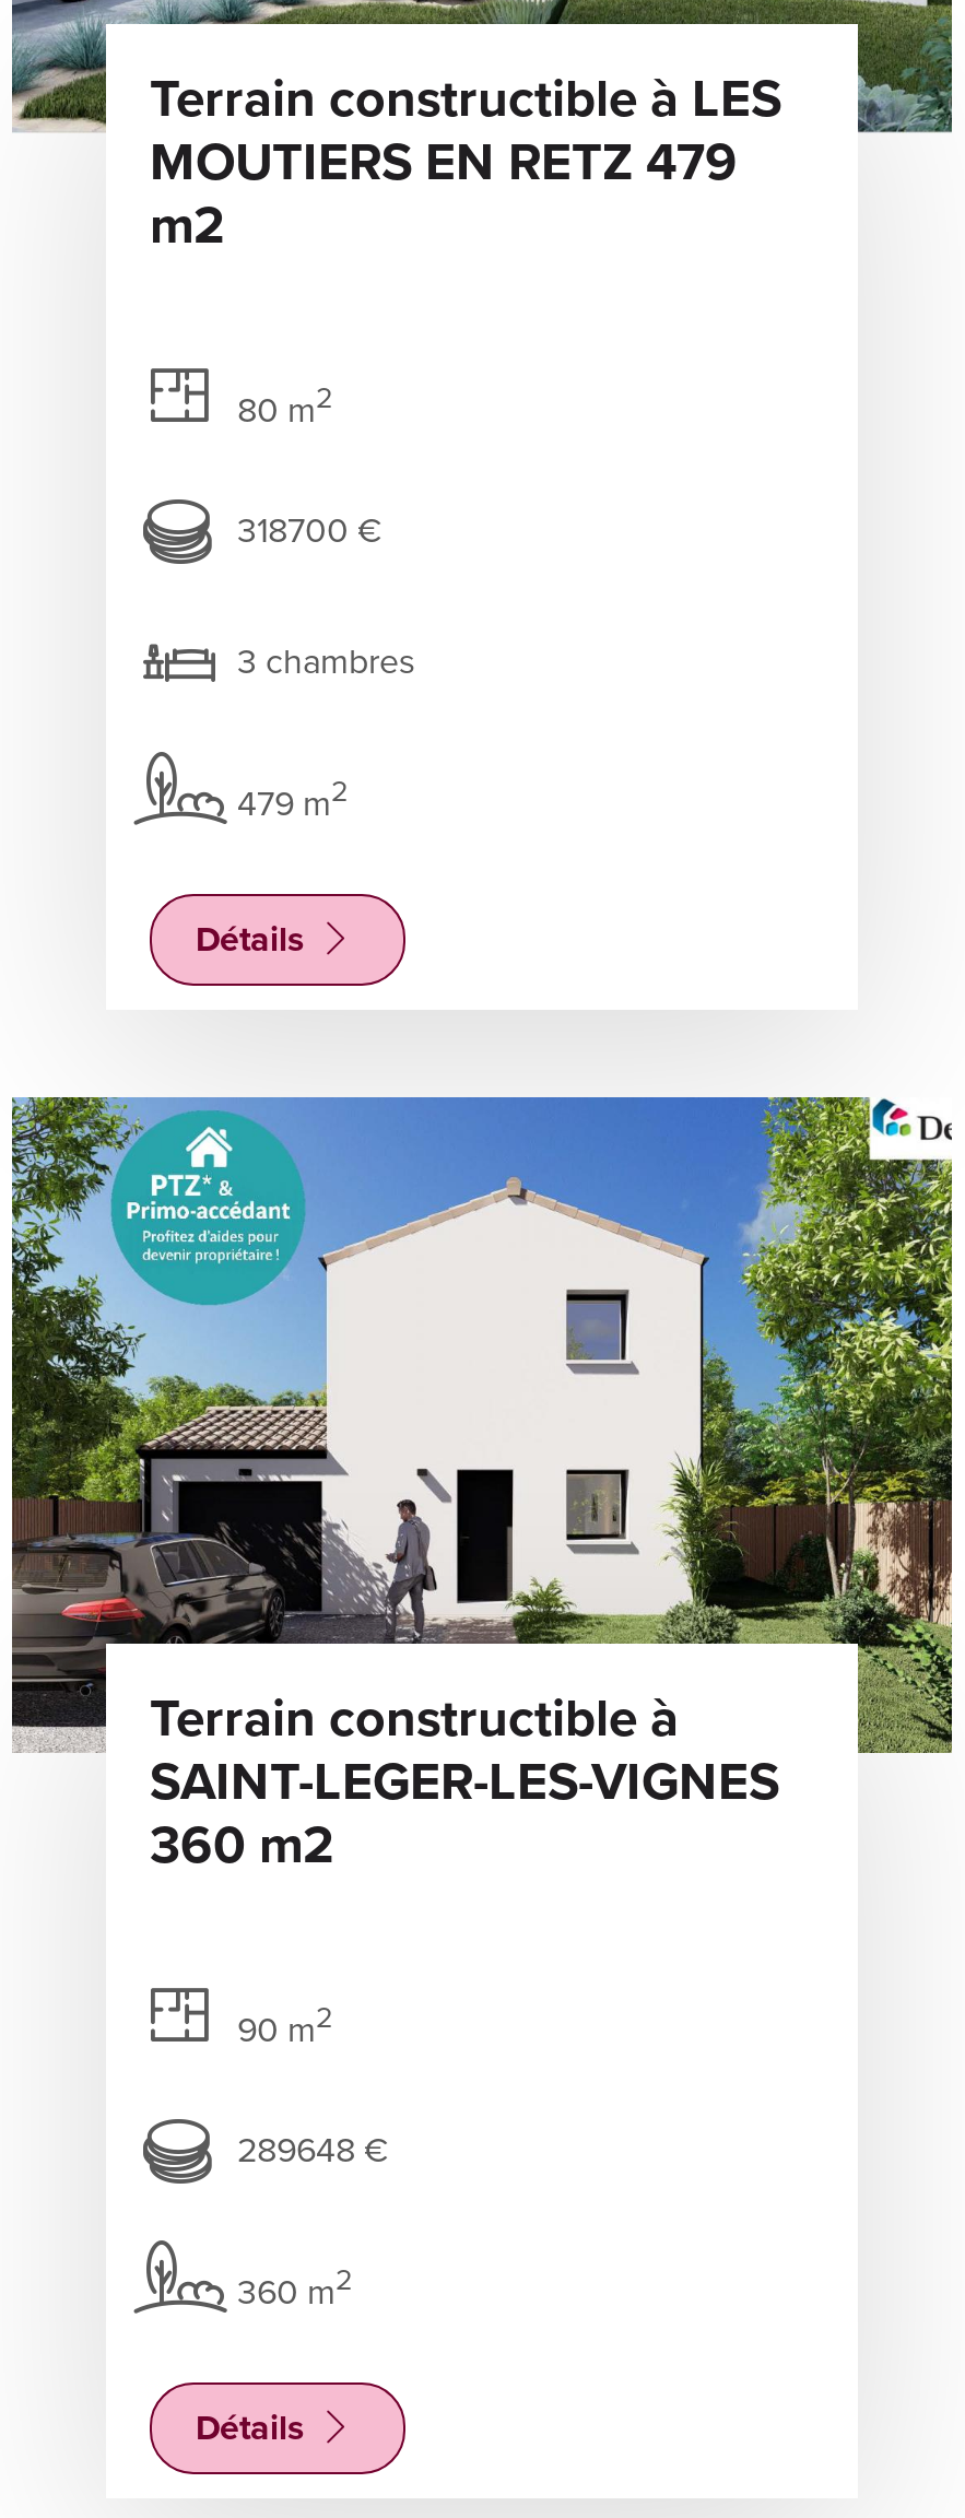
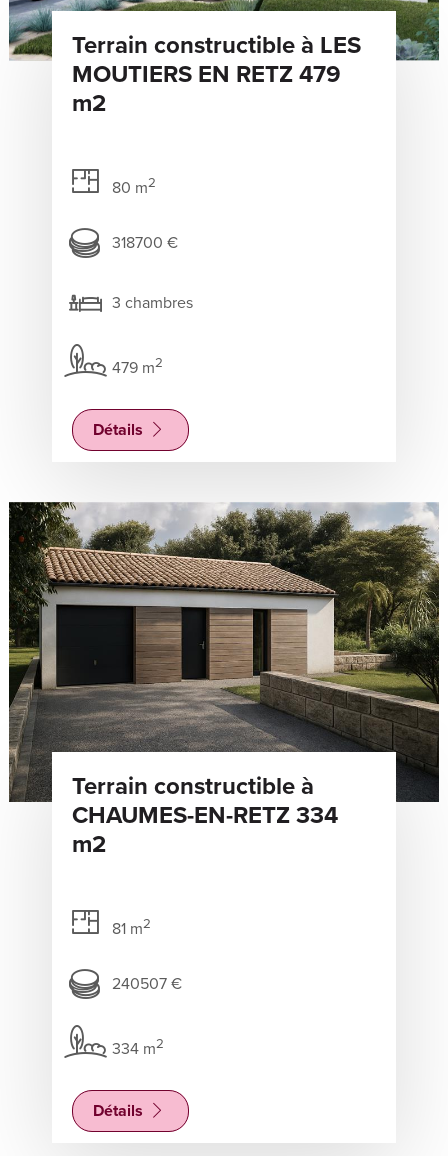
- [image]
- SAINT-LEGER-LES-VIGNES
- 360 m2
+ [image]
+ CHAUMES-EN-RETZ 334
+ m2

- 90 m2
+ 81 m2

- 289648 €
+ 240507 €

- 360 m2
+ 334 m2
